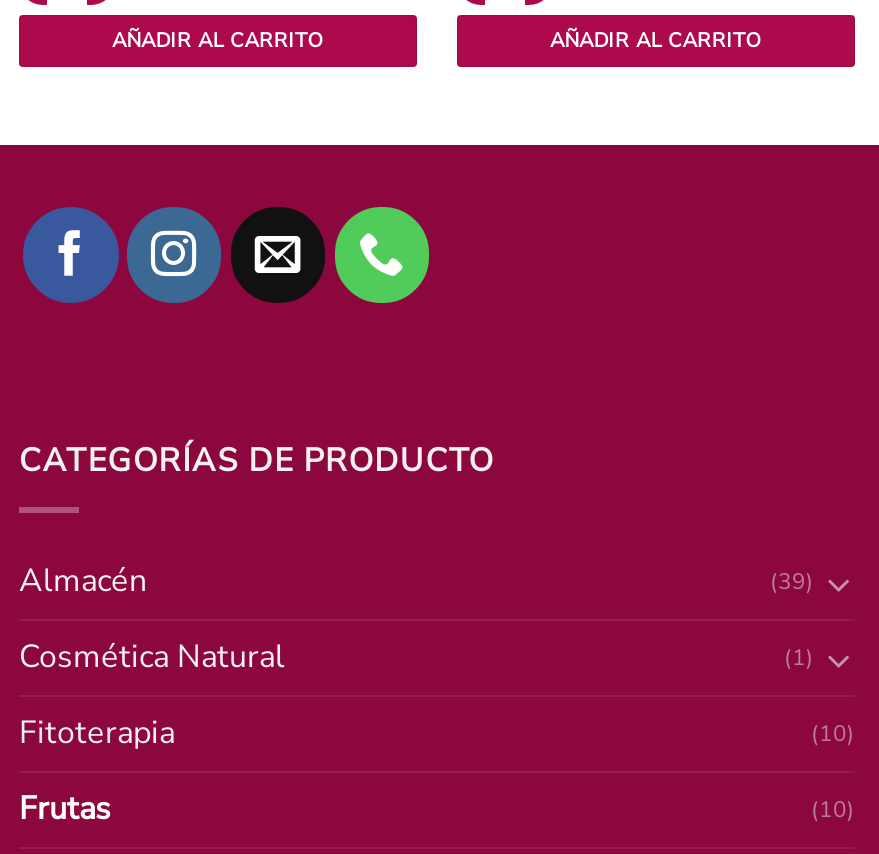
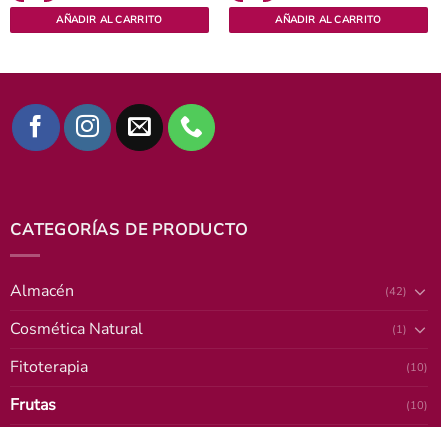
- (39)
+ (42)
